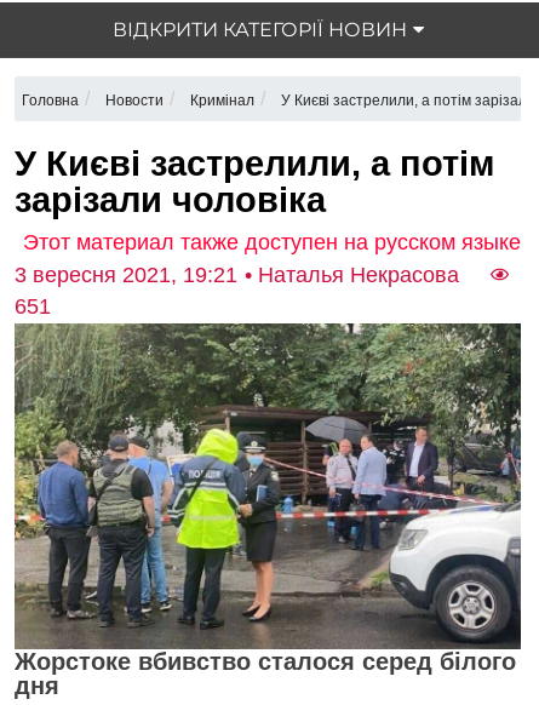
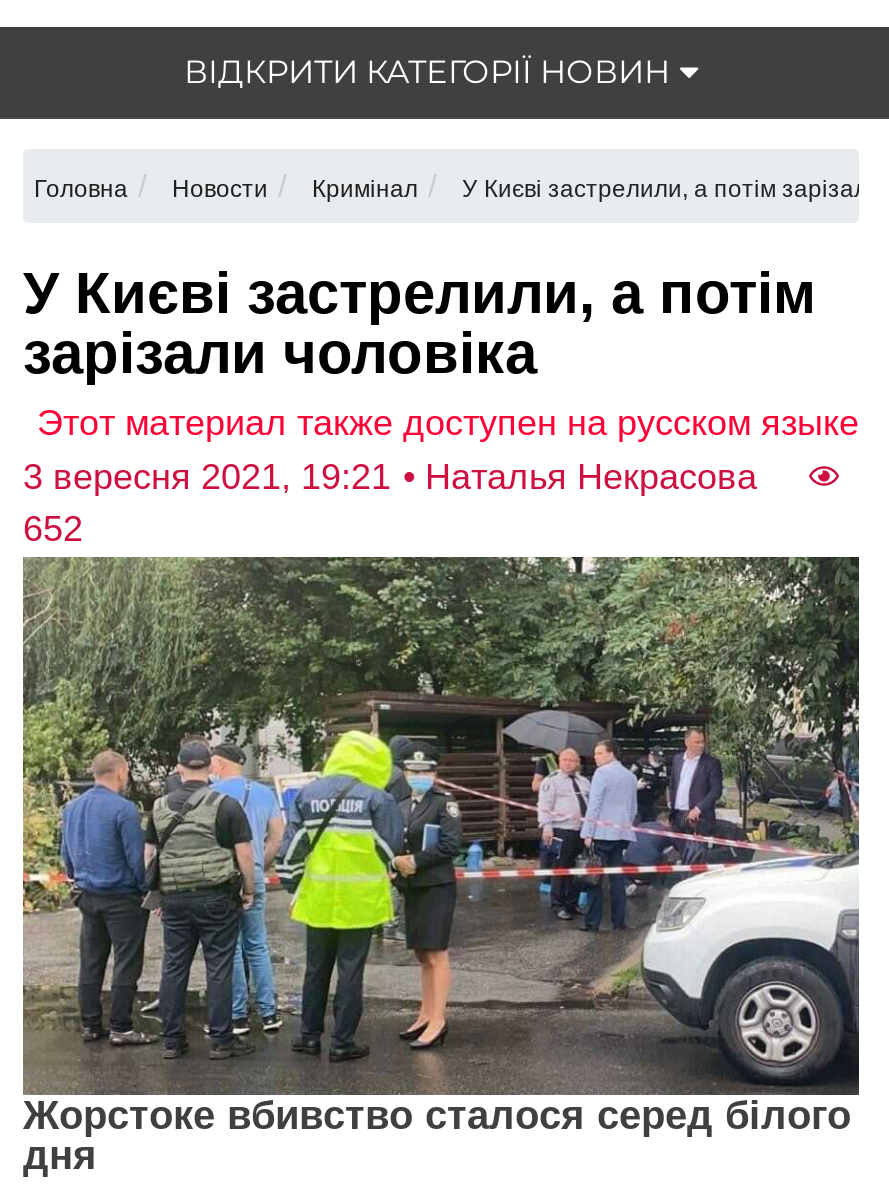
- 651
+ 652
